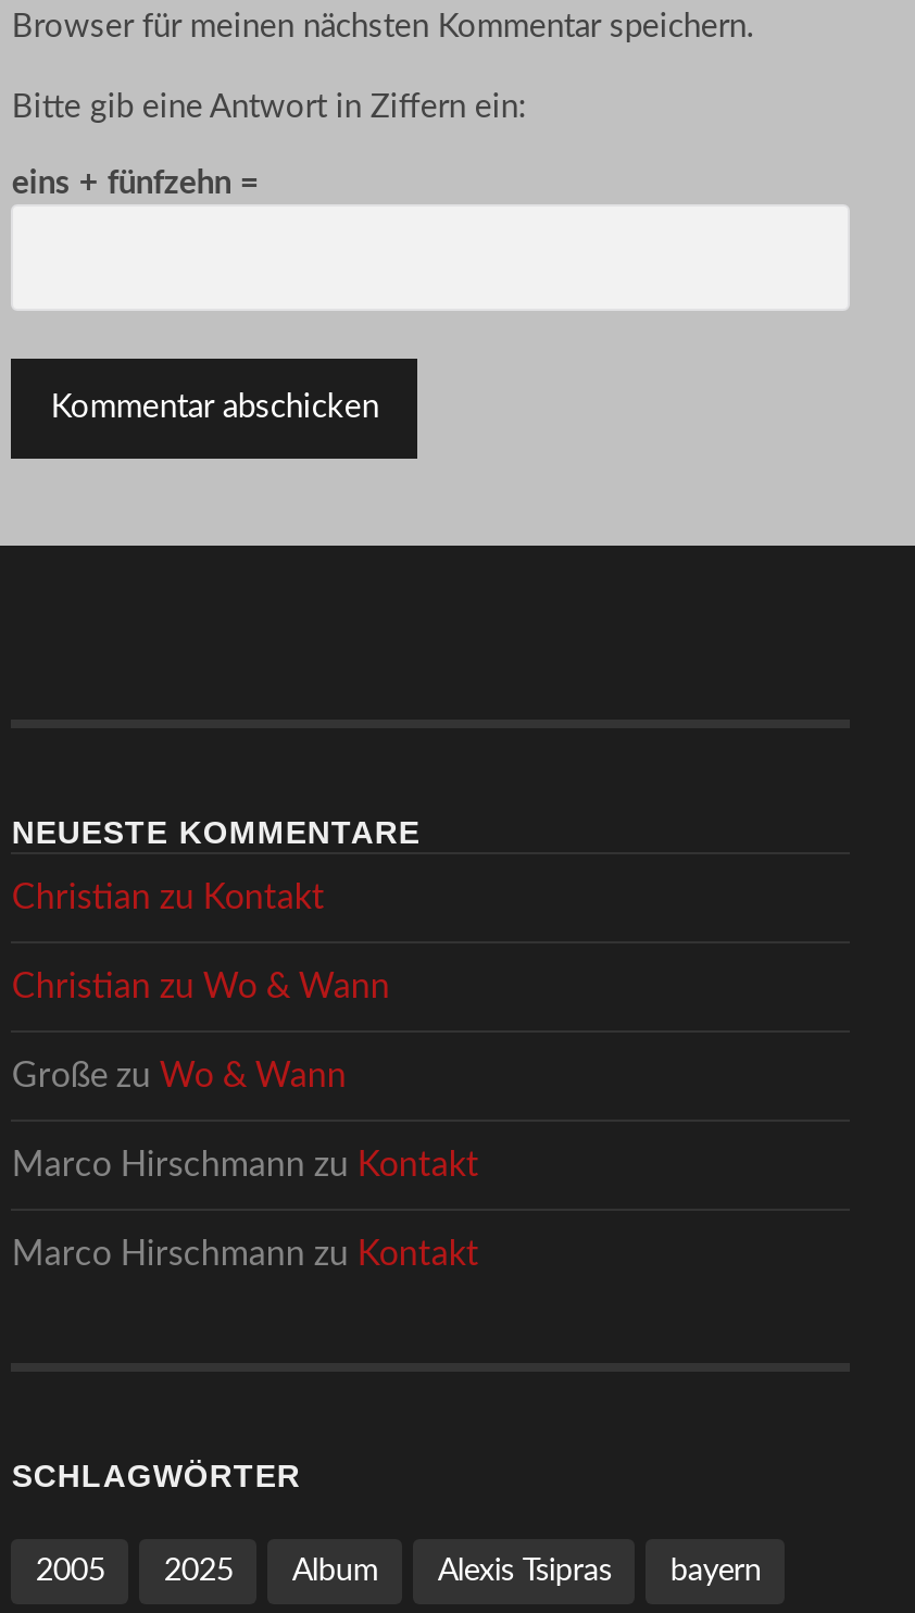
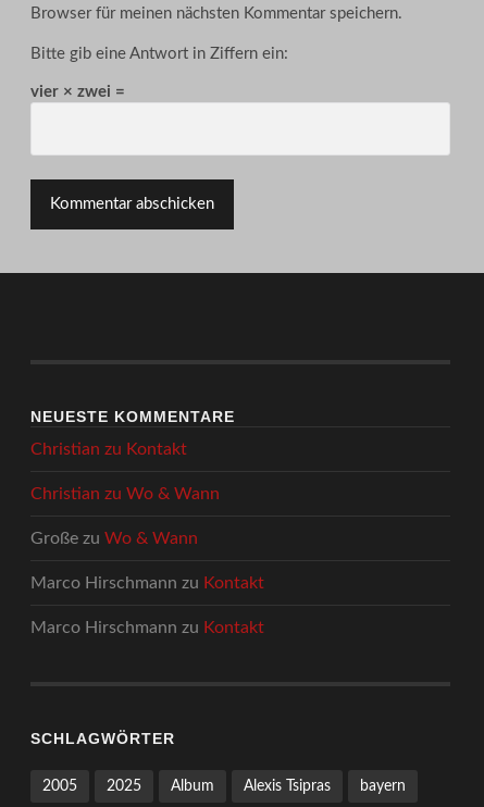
- eins + fünfzehn =
+ vier × zwei =
